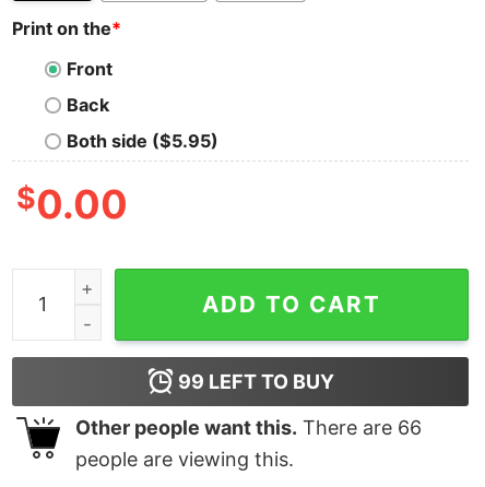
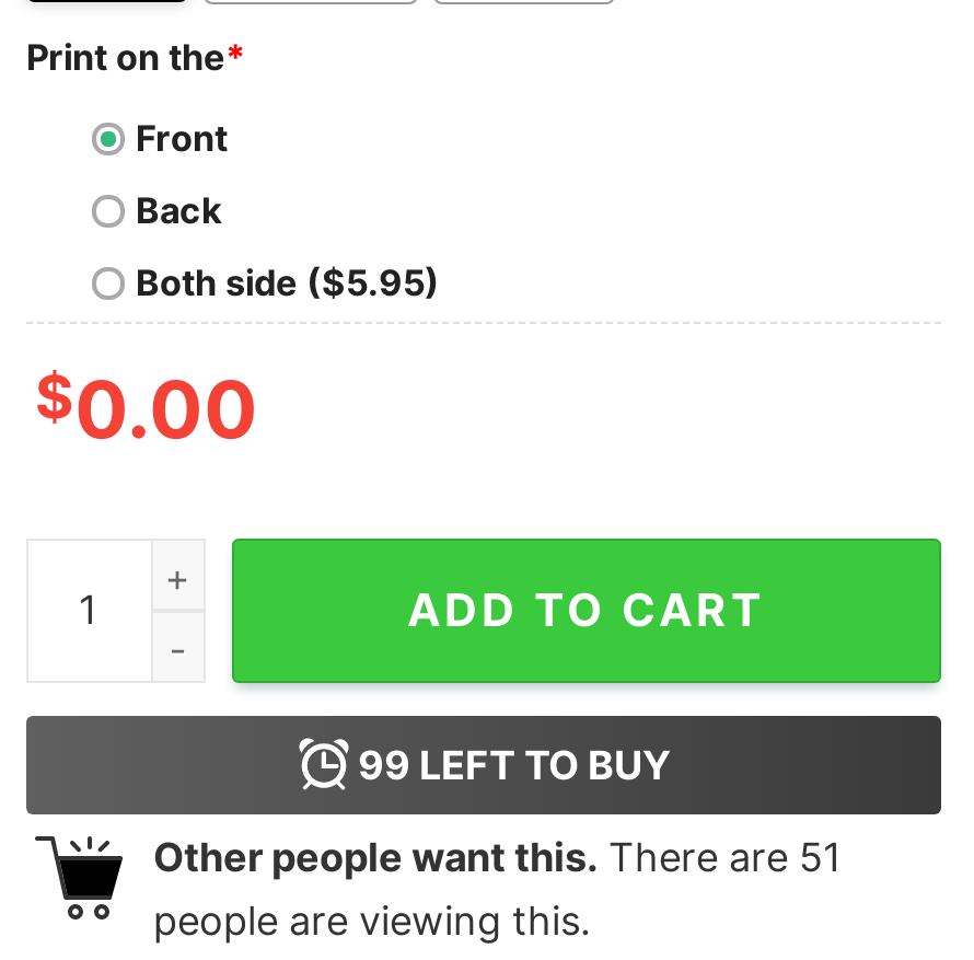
- Other people want this. There are 66
+ Other people want this. There are 51
